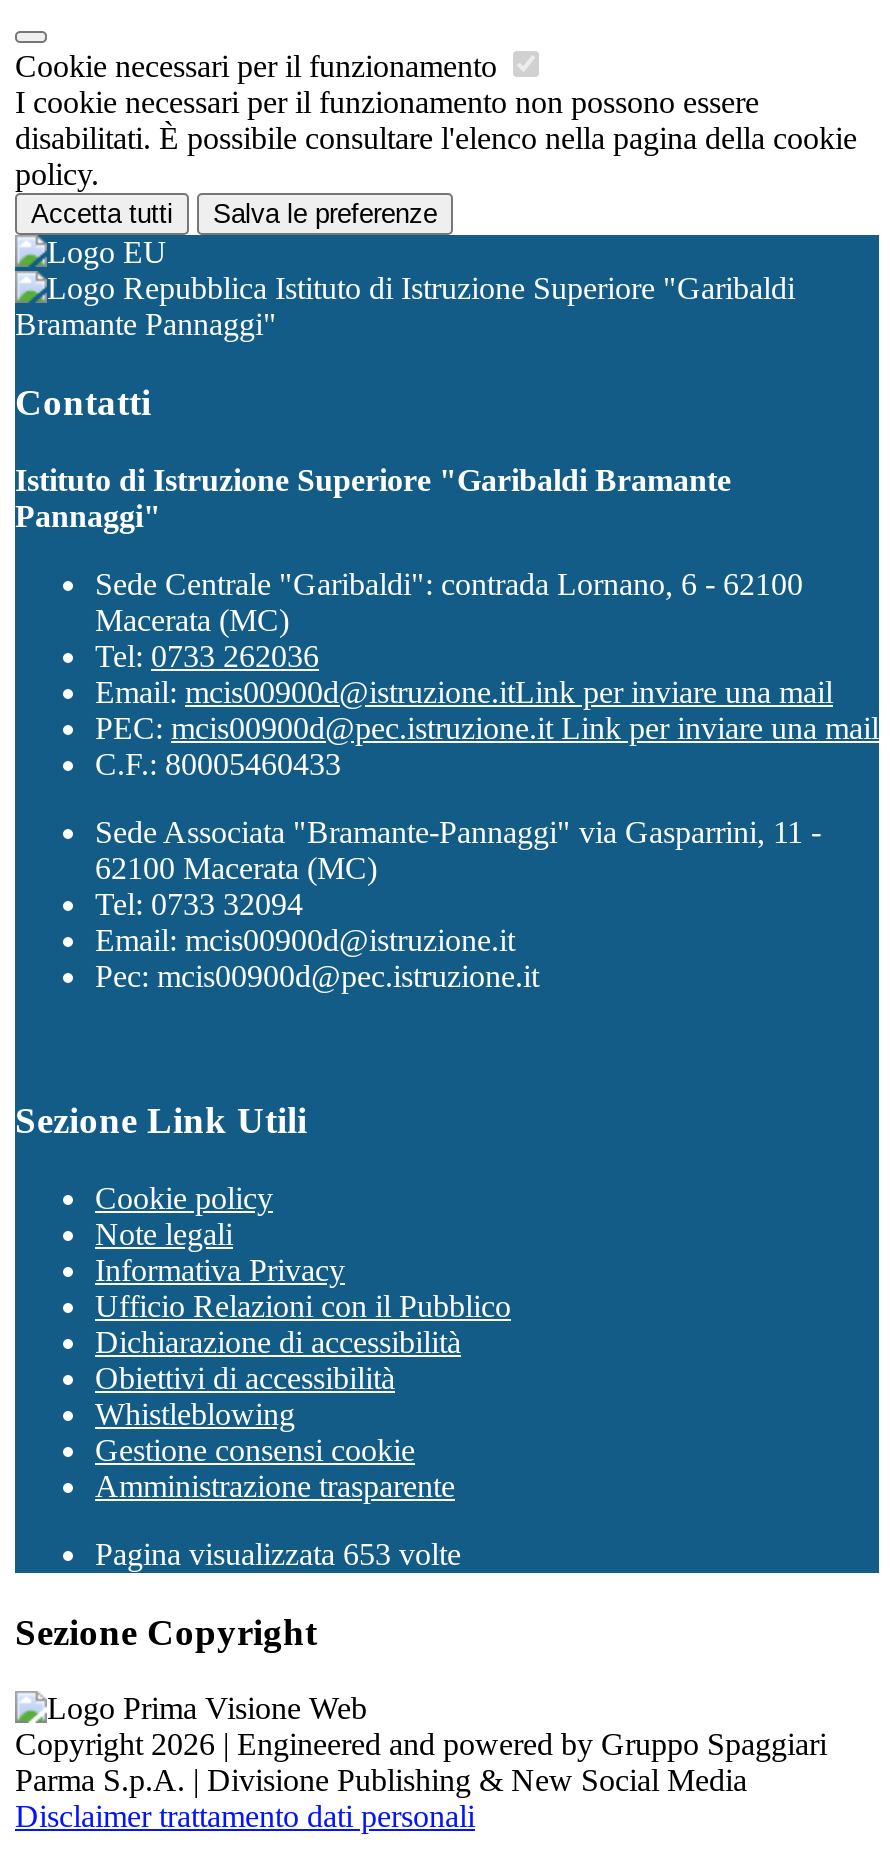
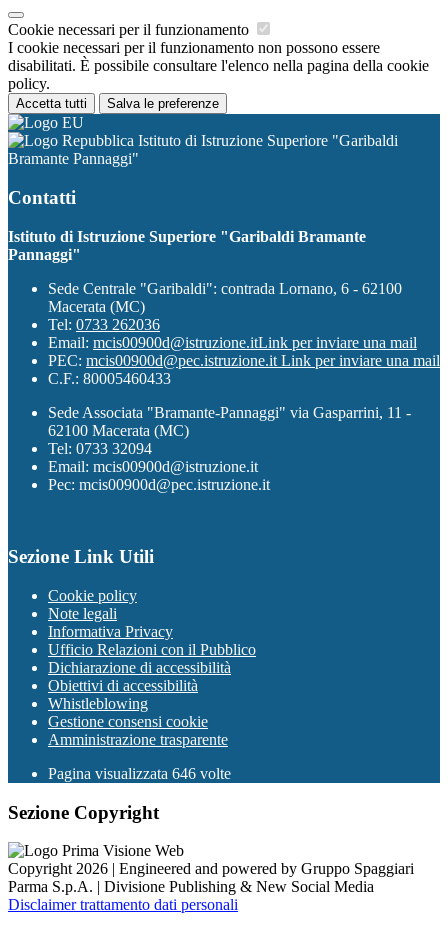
- Pagina visualizzata 653 volte
+ Pagina visualizzata 646 volte
